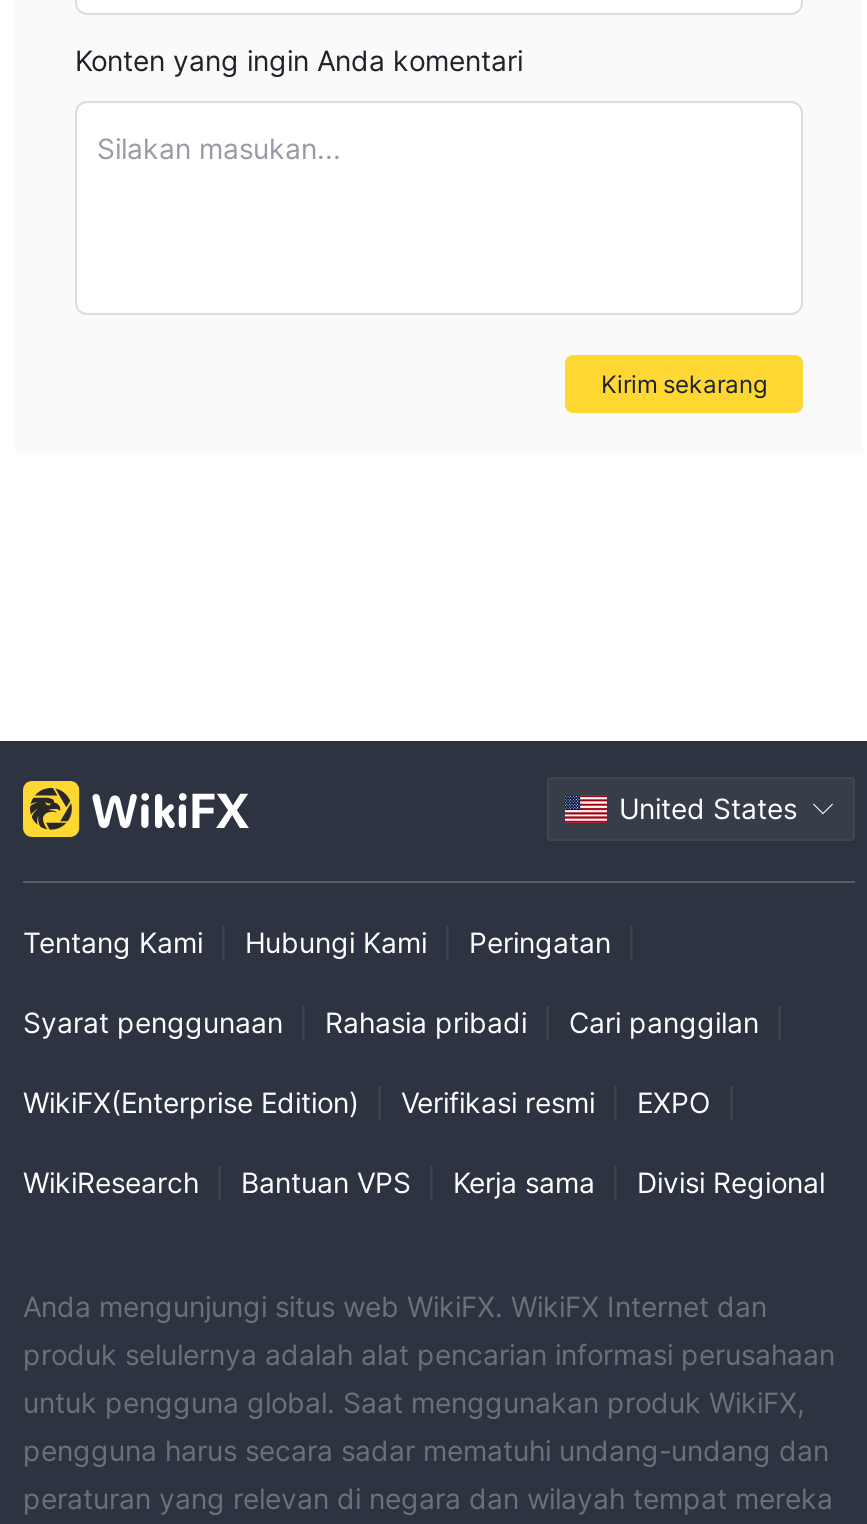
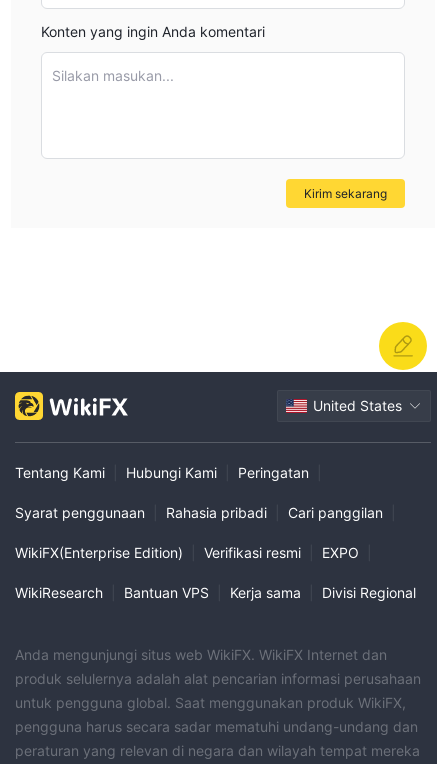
+ [image]
